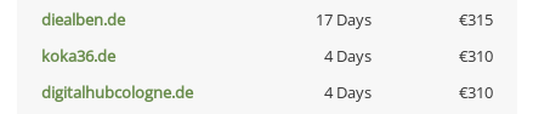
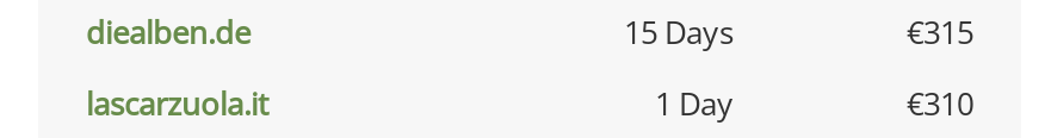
- 17 Days
+ 15 Days

- koka36.de
- 4 Days
- €310
- digitalhubcologne.de
- 4 Days
+ lascarzuola.it
+ 1 Day
